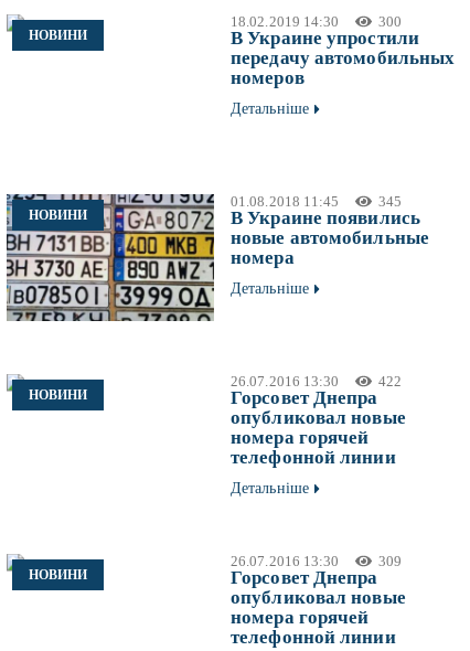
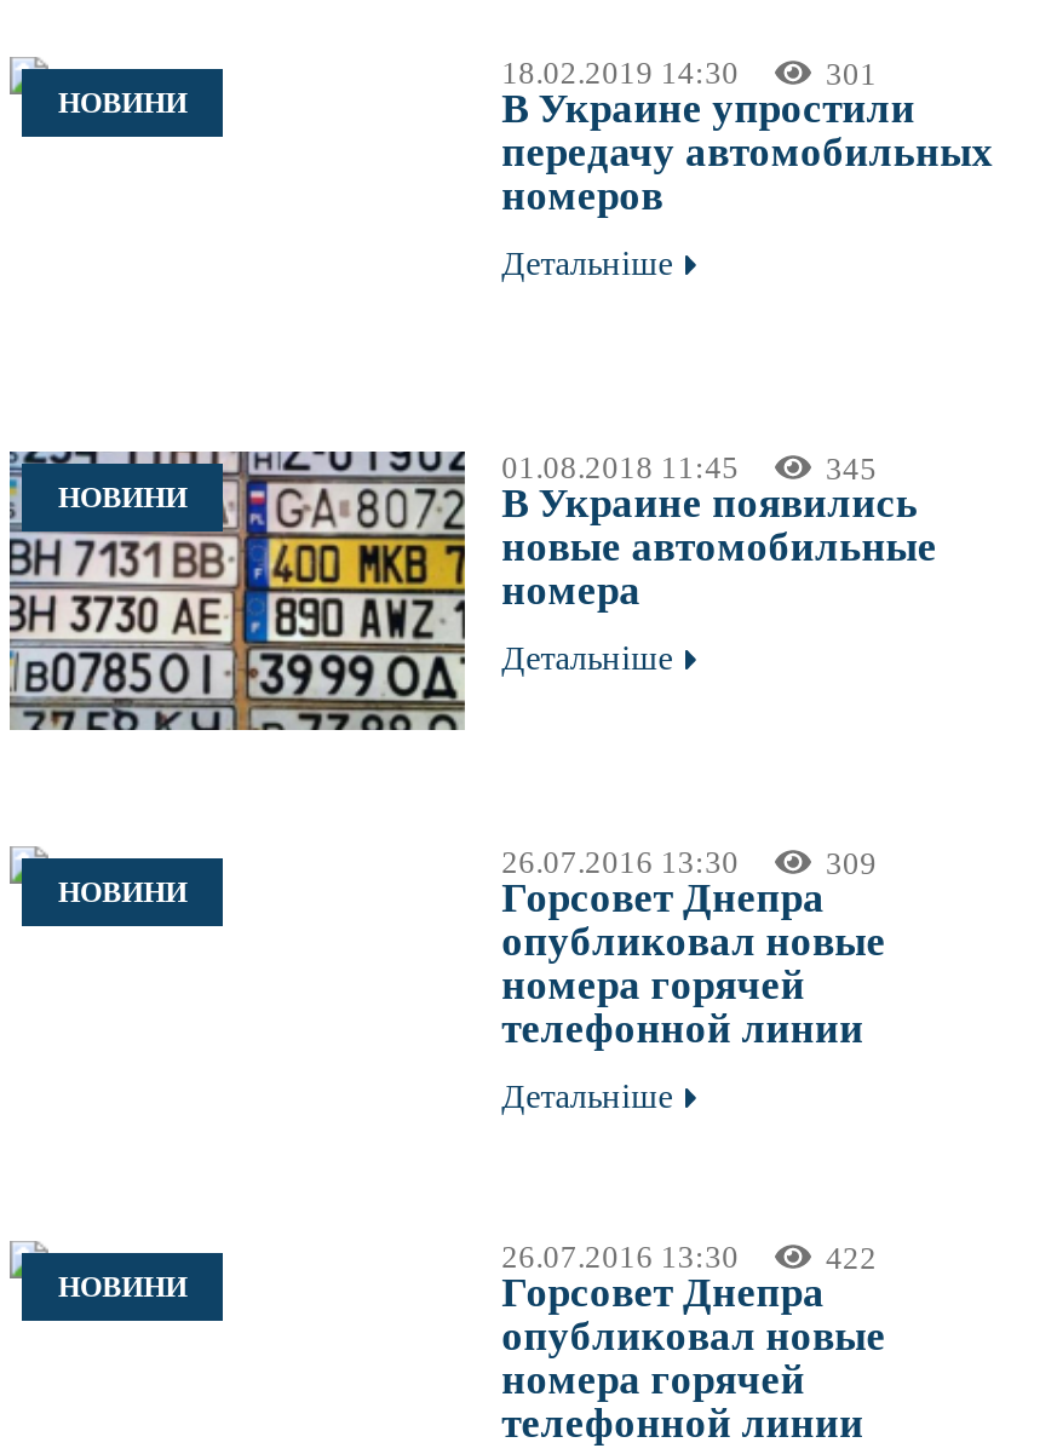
- 300
+ 301

- 422
+ 309

- 309
+ 422
